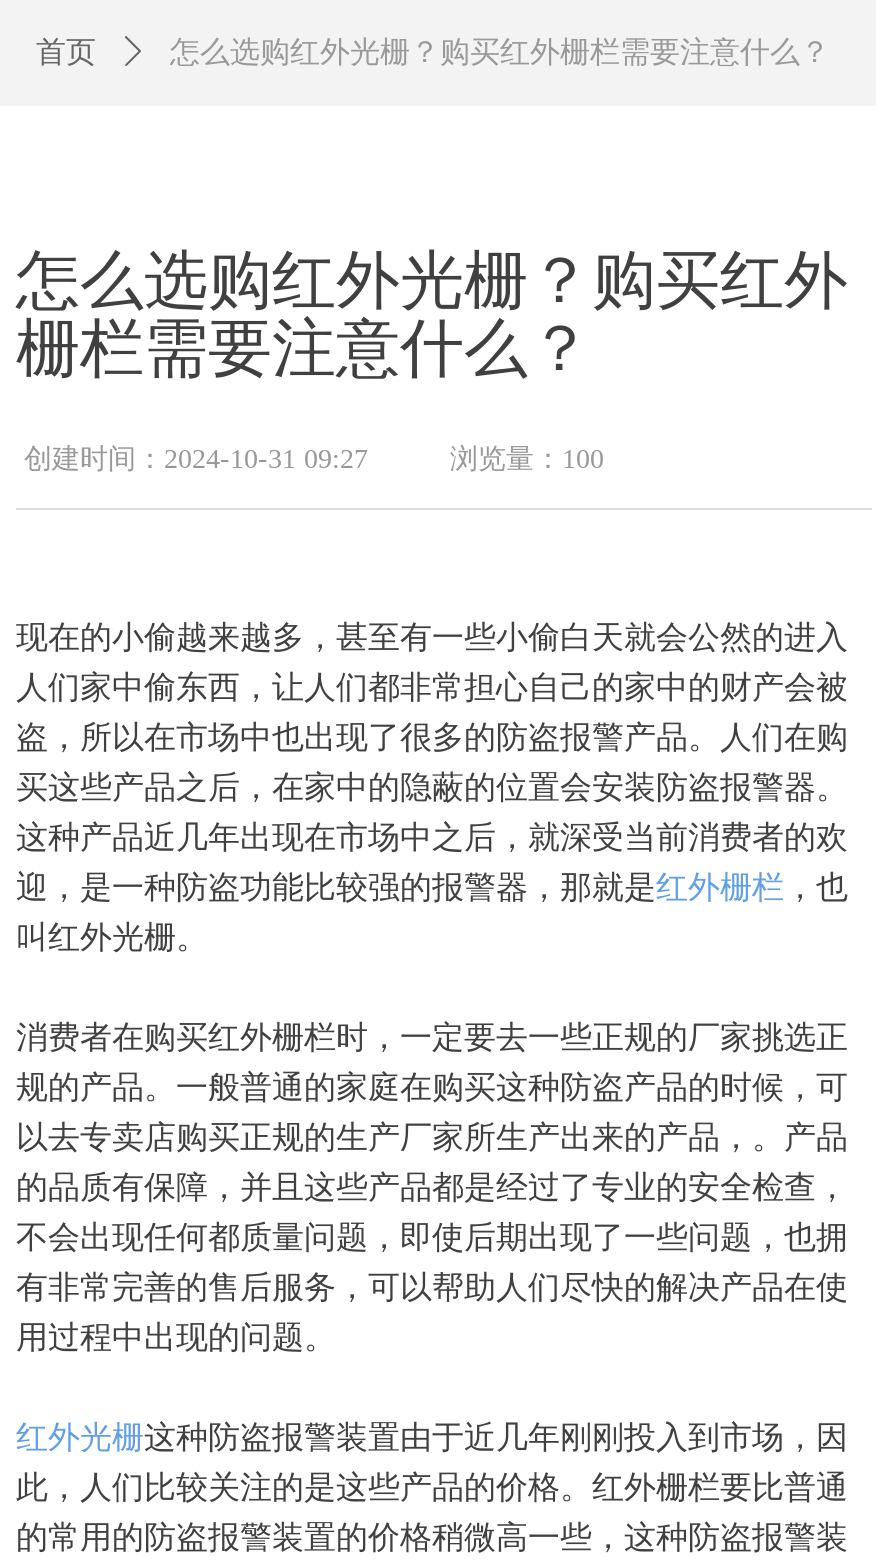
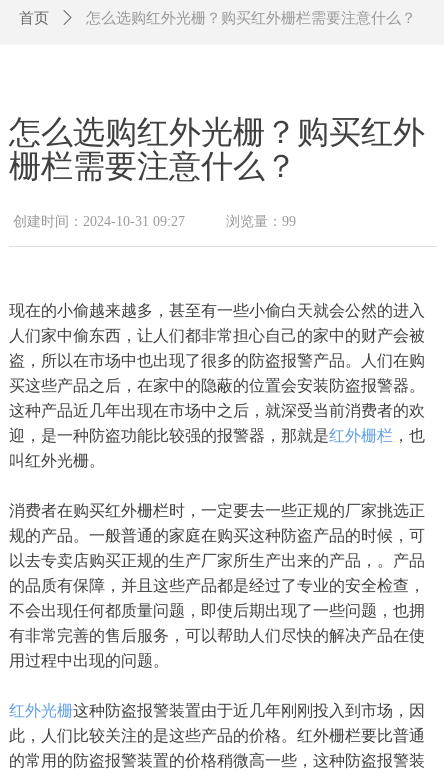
- 浏览量：100
+ 浏览量：99
